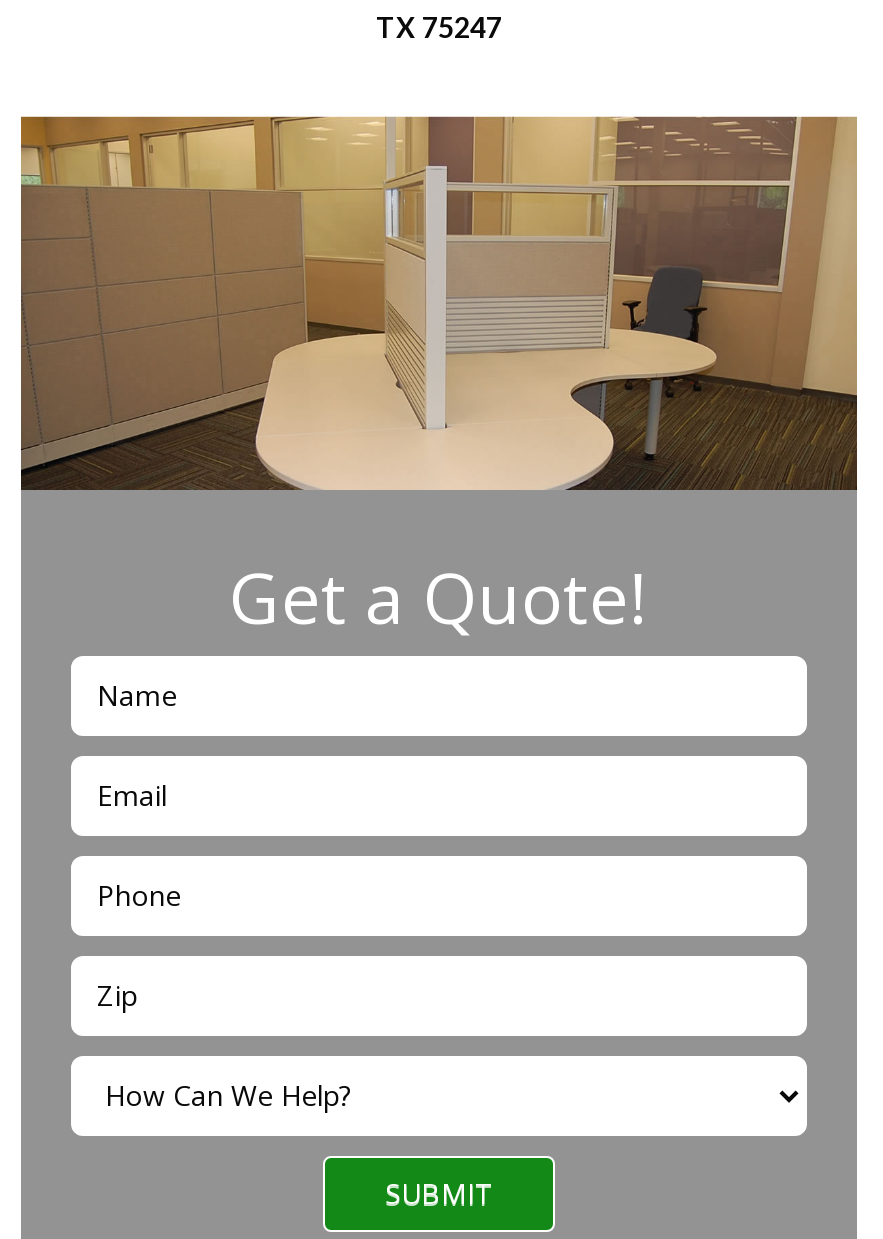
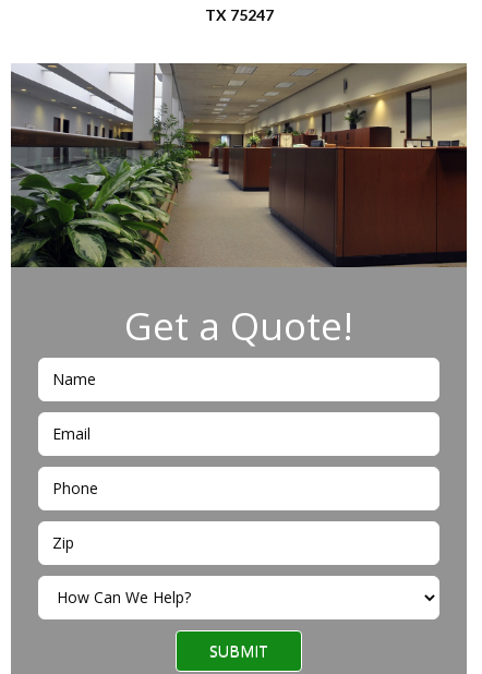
- [image]
+ [image]
